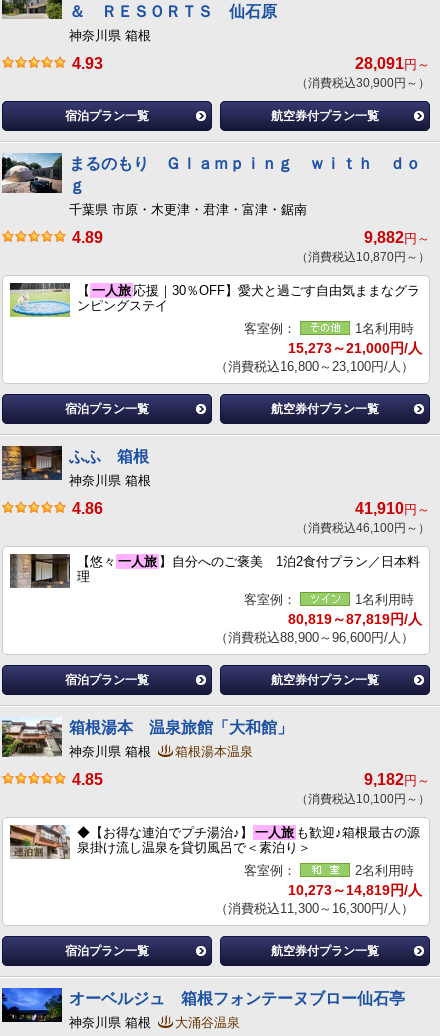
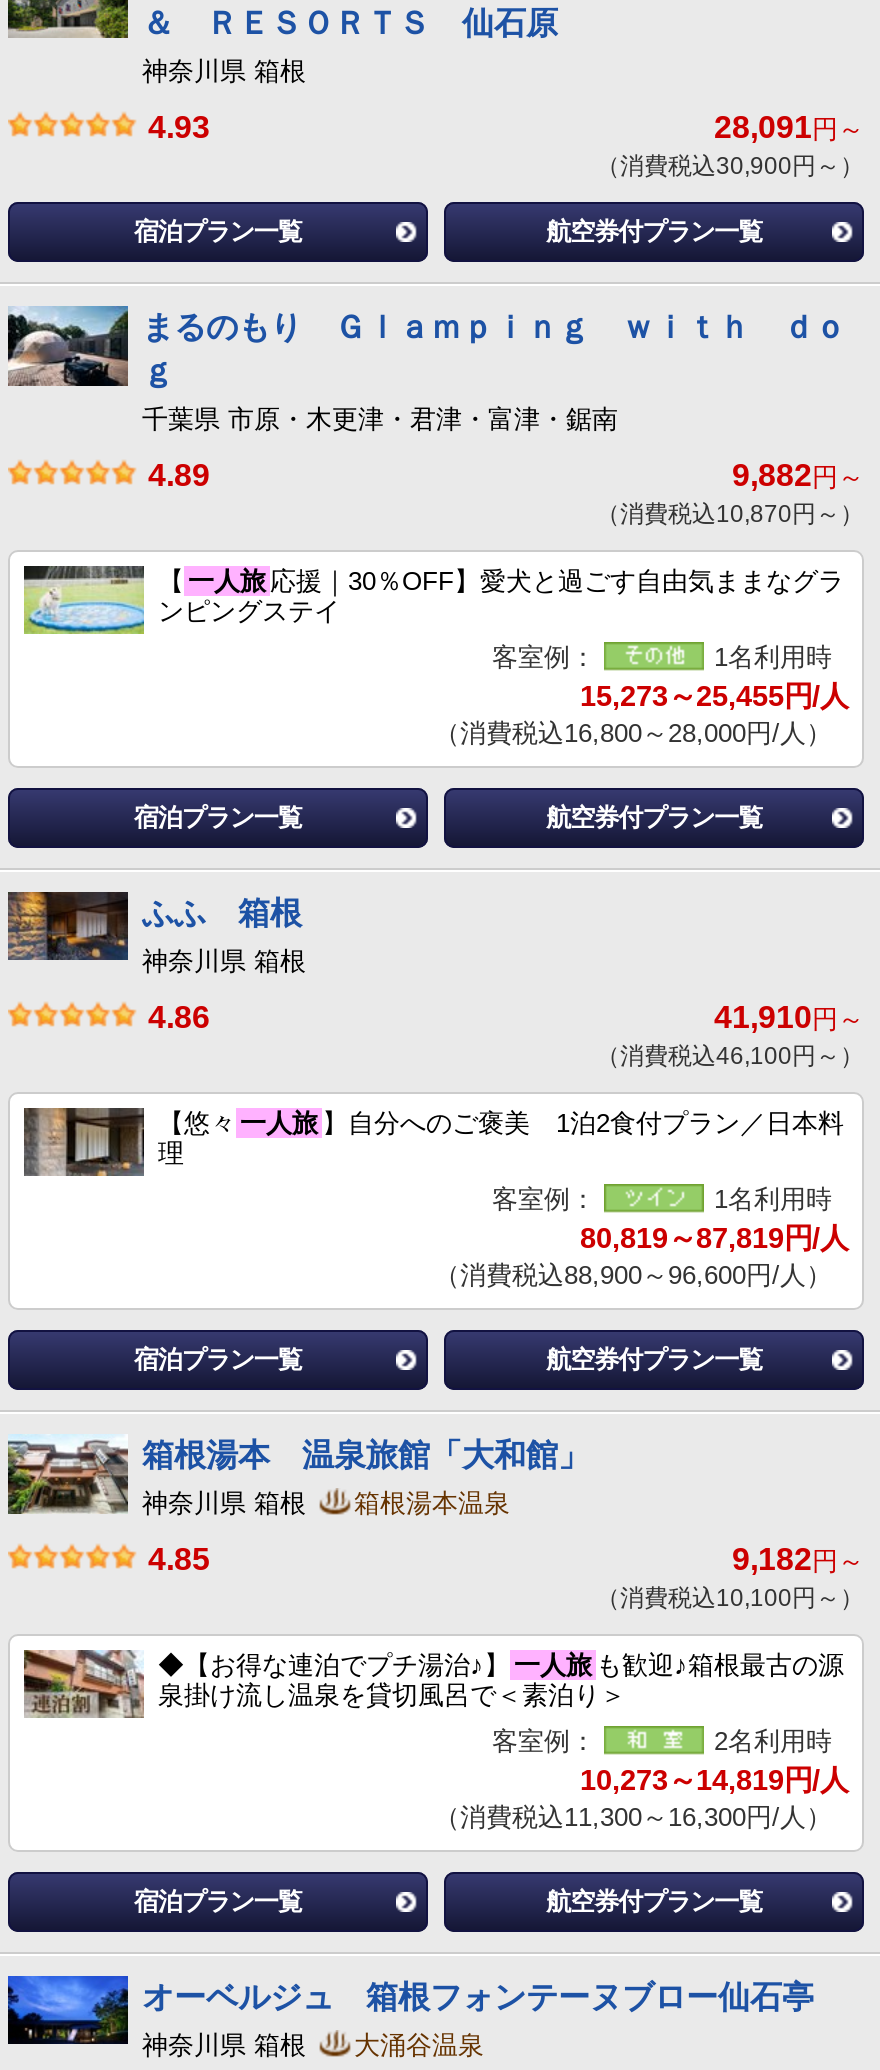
- 15,273～21,000円/人
+ 15,273～25,455円/人

- （消費税込16,800～23,100円/人）
+ （消費税込16,800～28,000円/人）
